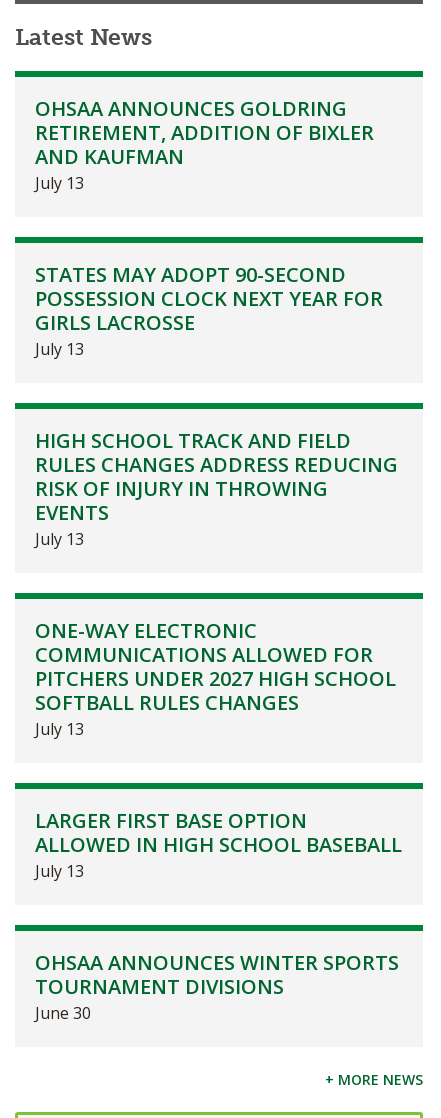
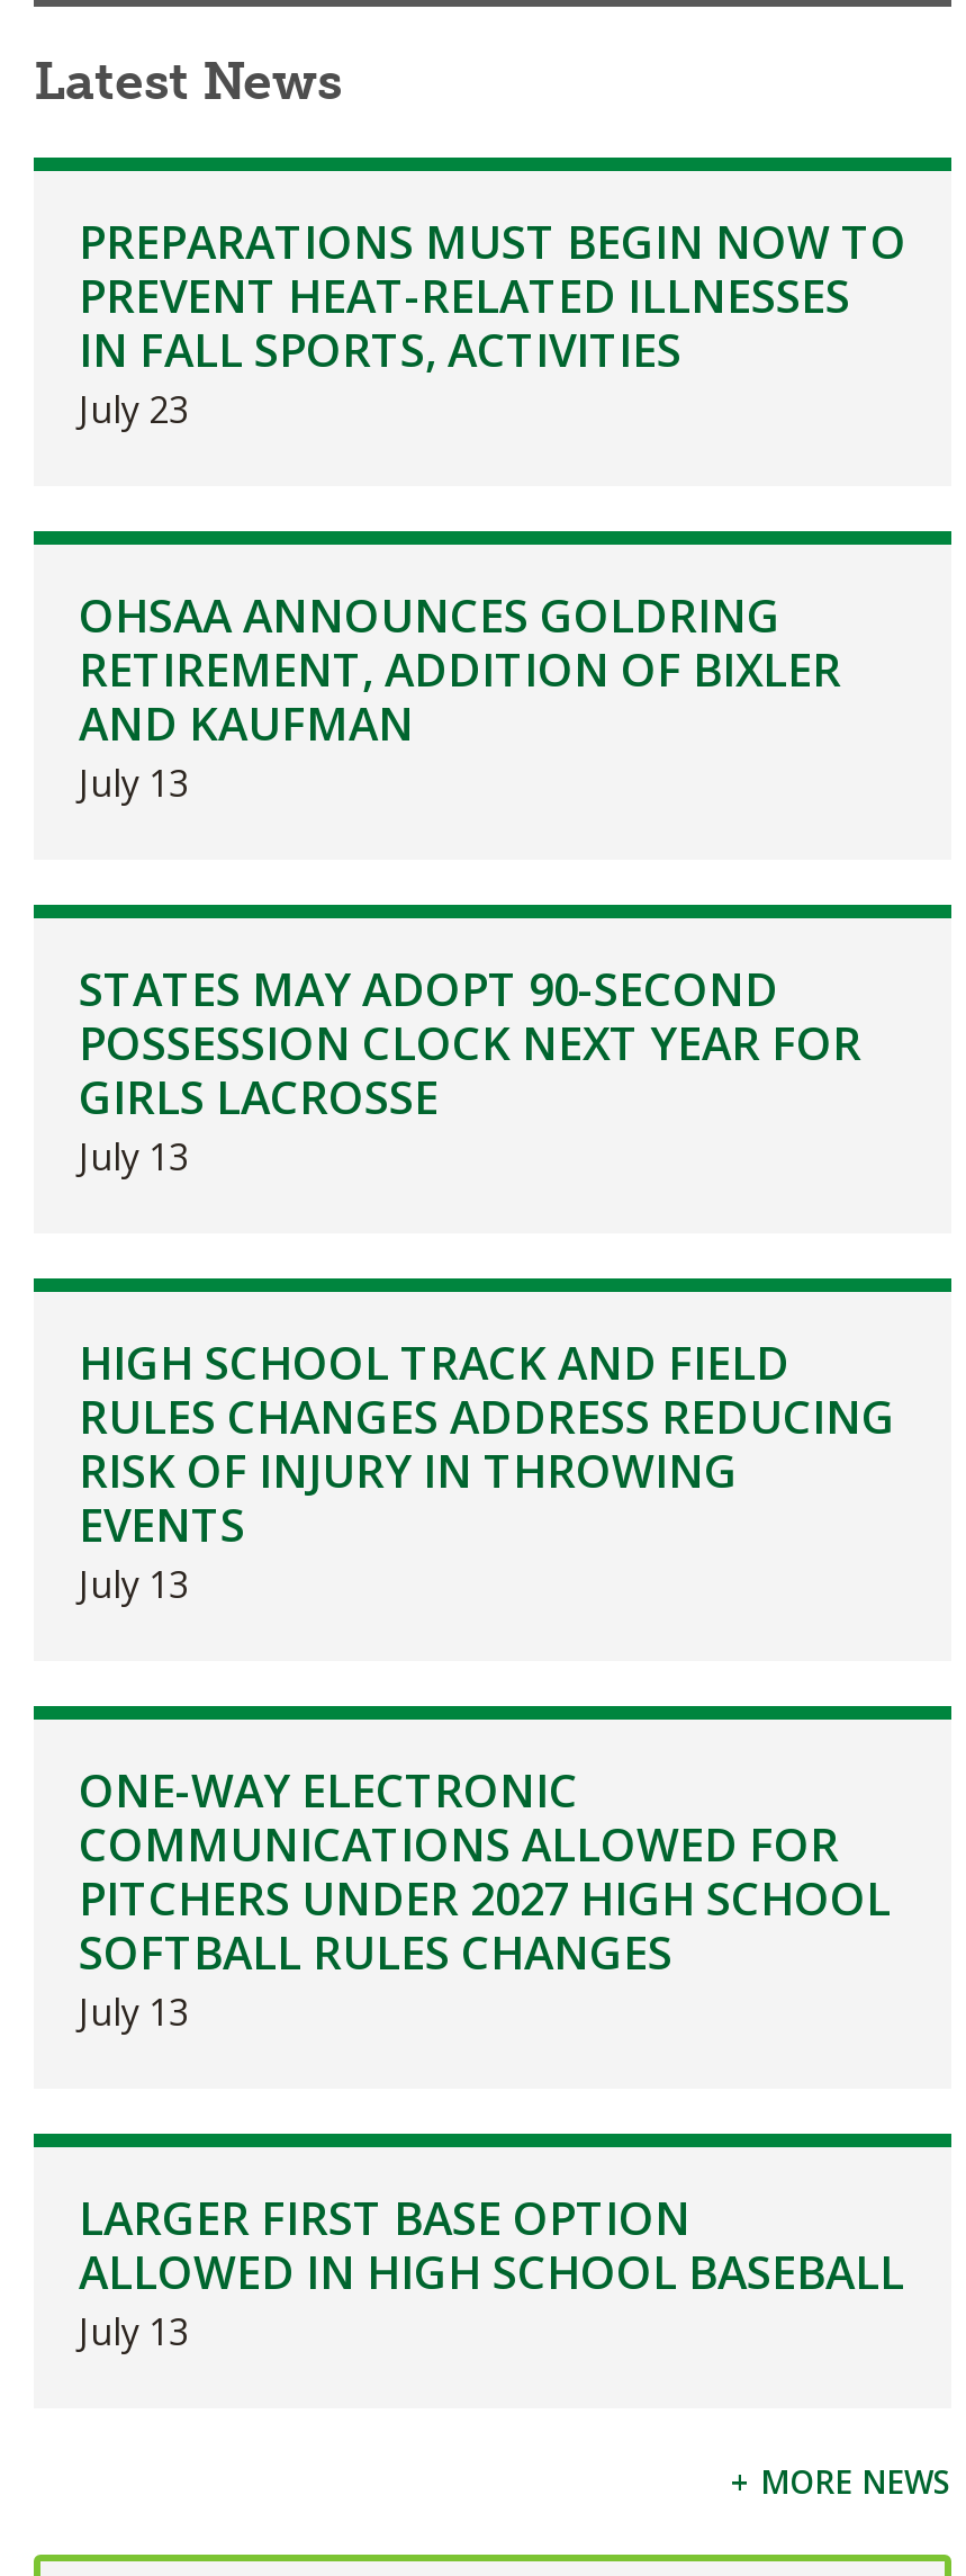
+ PREPARATIONS MUST BEGIN NOW TO
+ PREVENT HEAT-RELATED ILLNESSES
+ IN FALL SPORTS, ACTIVITIES
+ July 23

moved down: OHSAA ANNOUNCES GOLDRING | RETIREMENT, ADDITION OF BIXLER | AND KAUFMAN | ... | ALLOWED IN HIGH SCHOOL BASEBALL | July 13

- OHSAA ANNOUNCES WINTER SPORTS
- TOURNAMENT DIVISIONS
- June 30
